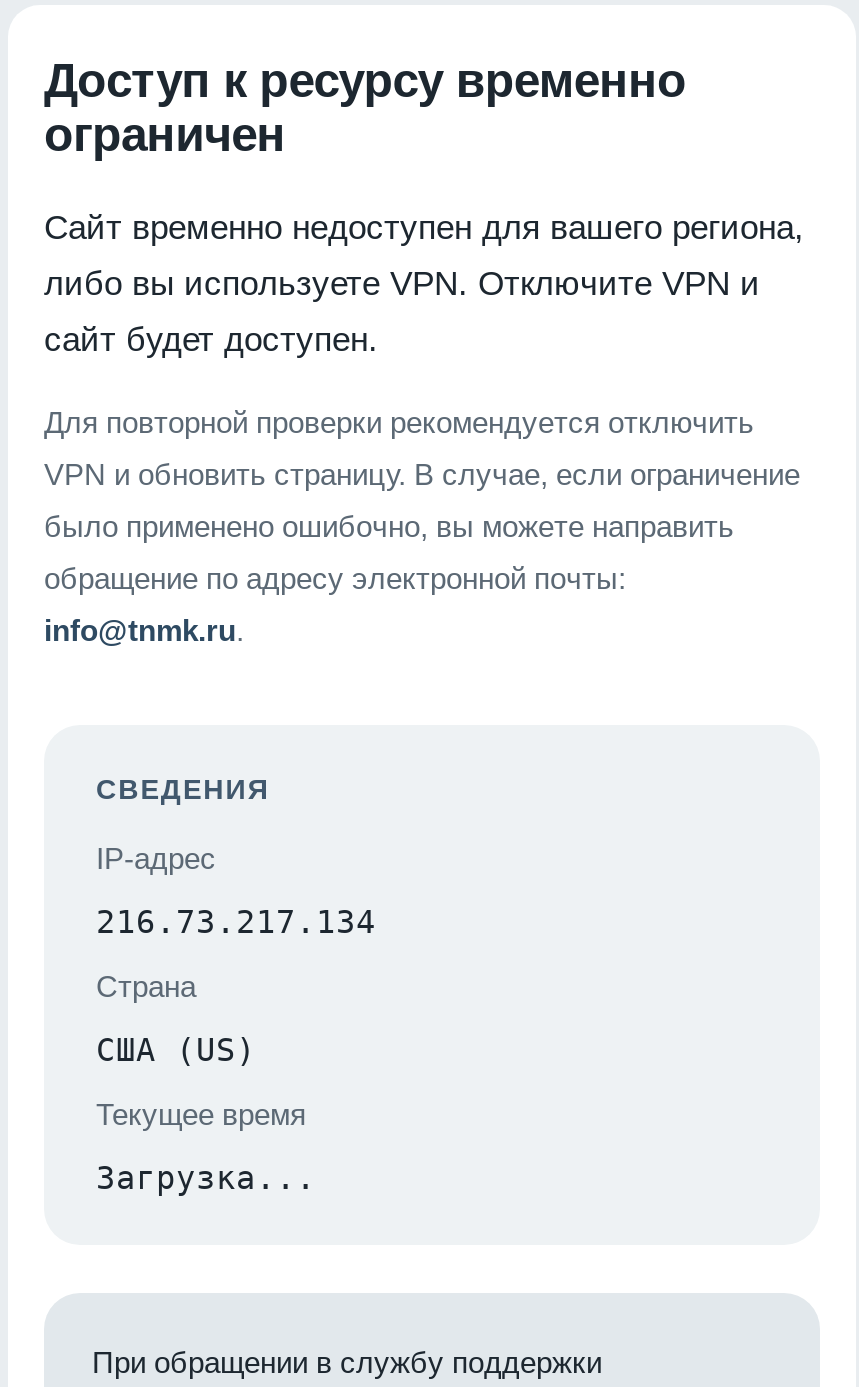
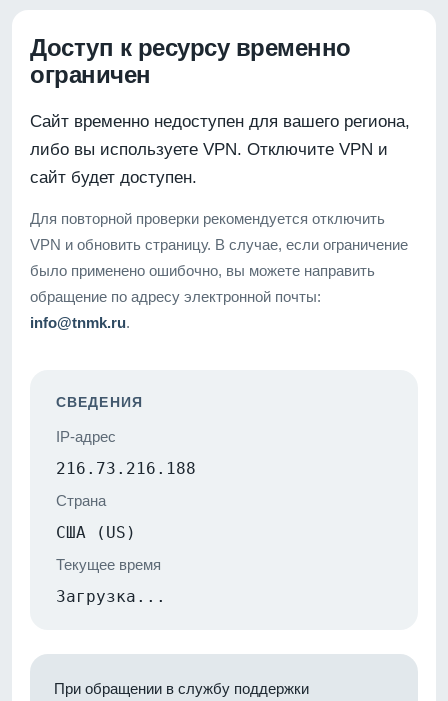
- 216.73.217.134
+ 216.73.216.188
